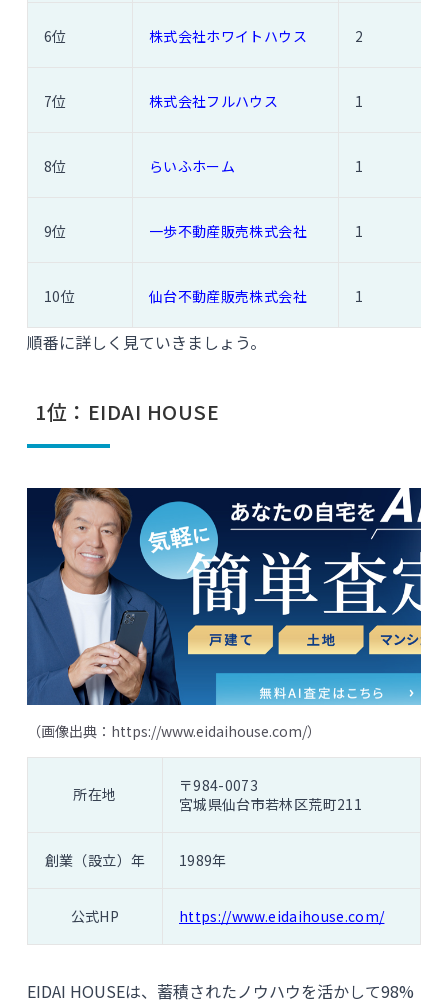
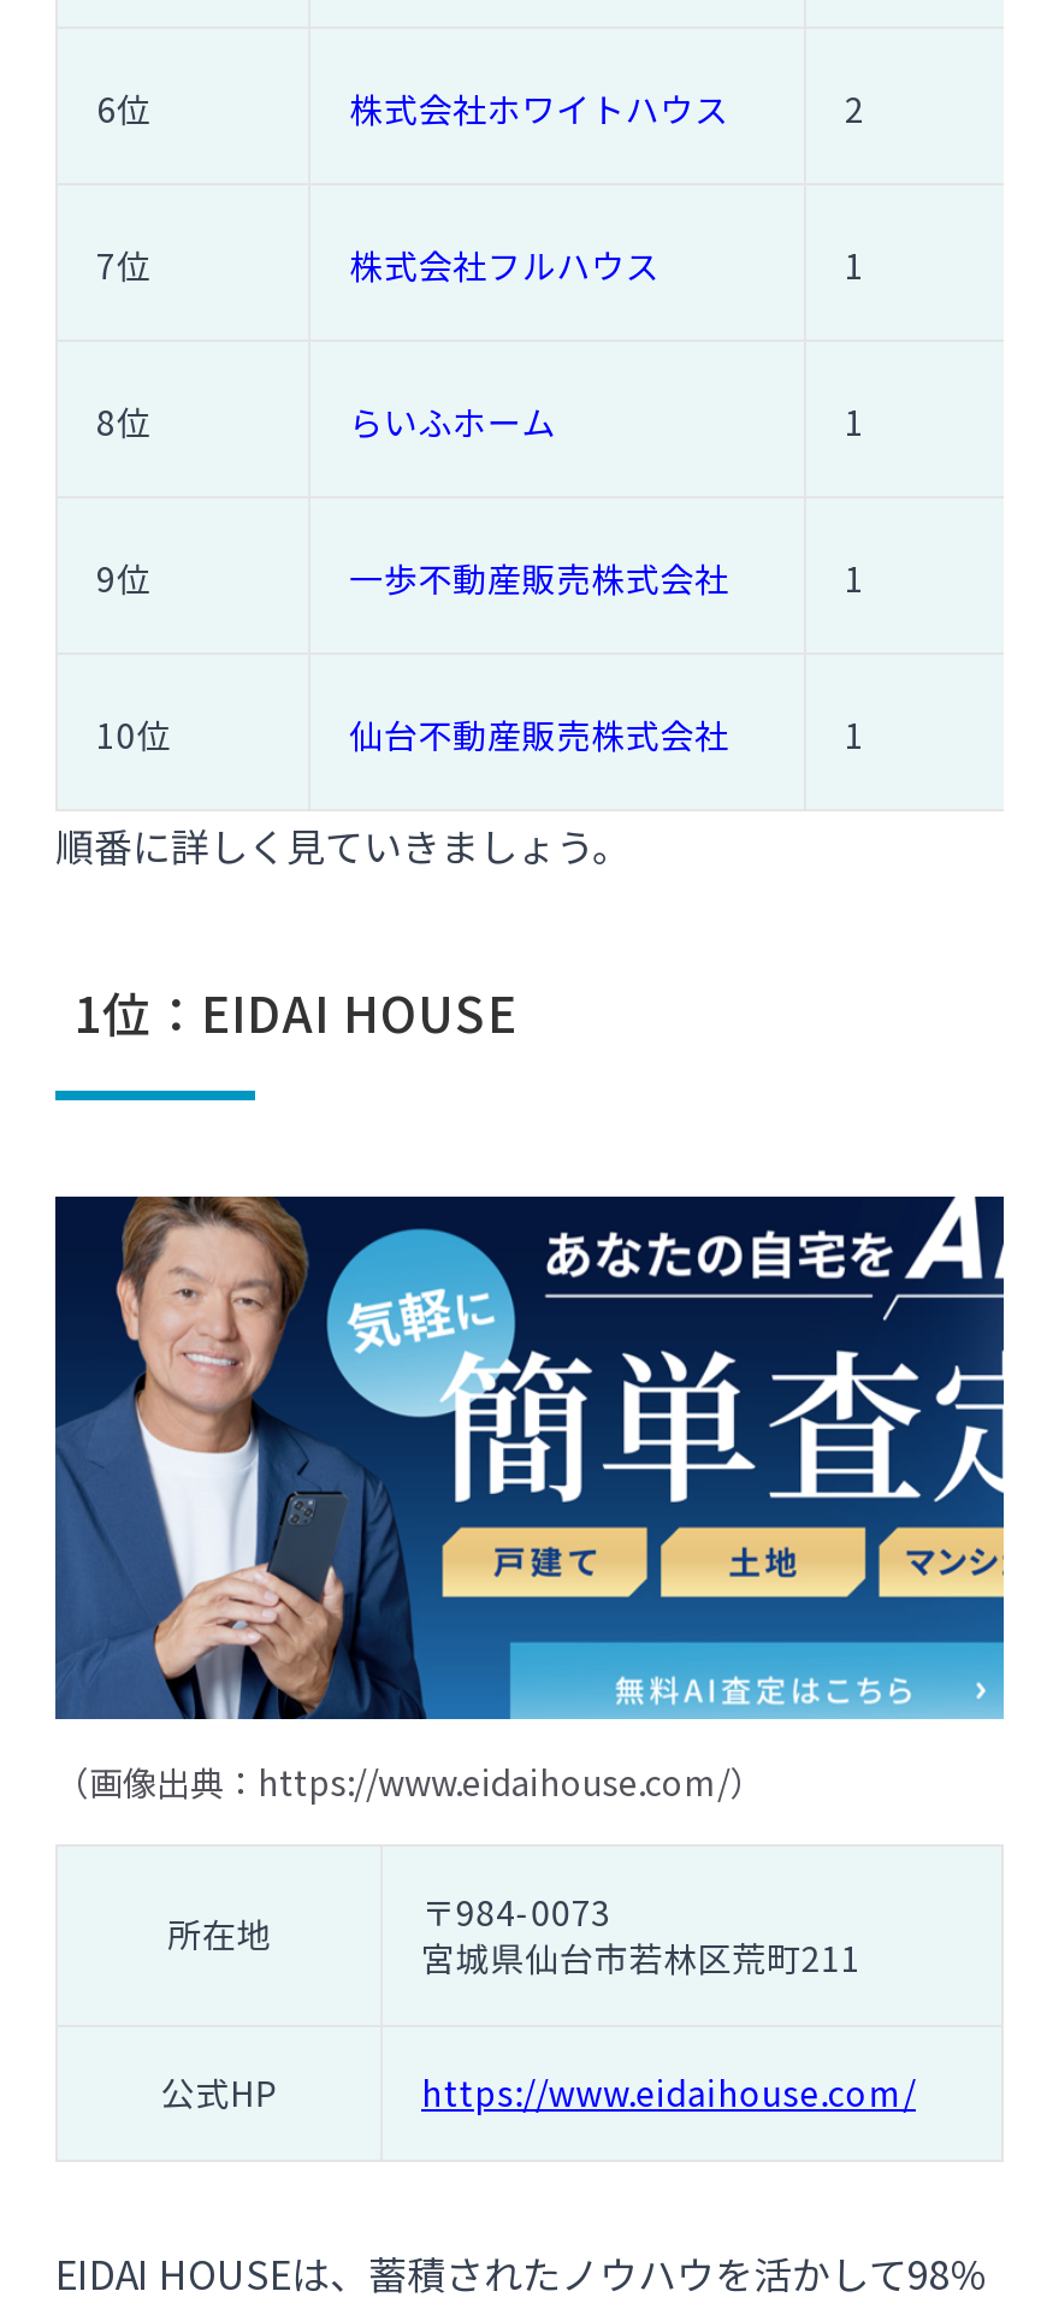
- 創業（設立）年
- 1989年
